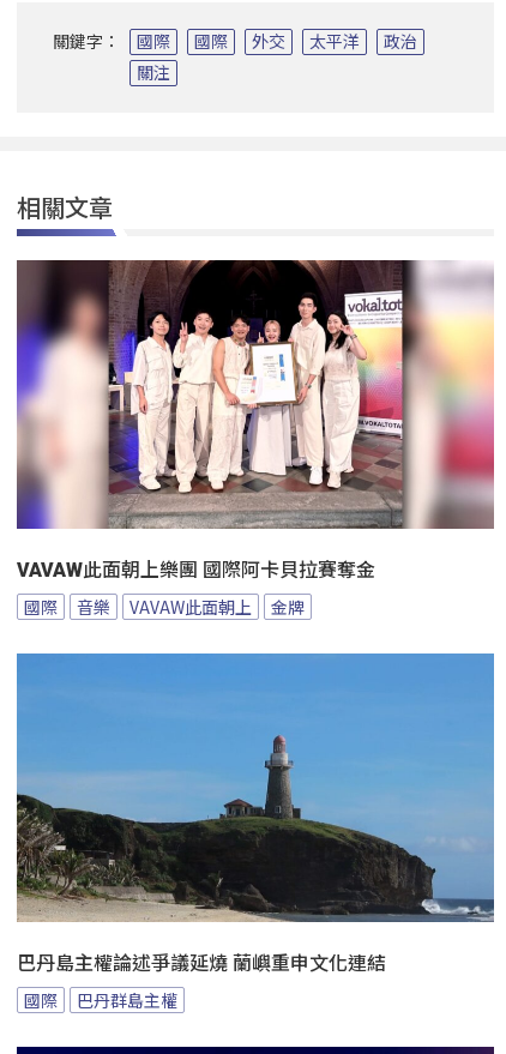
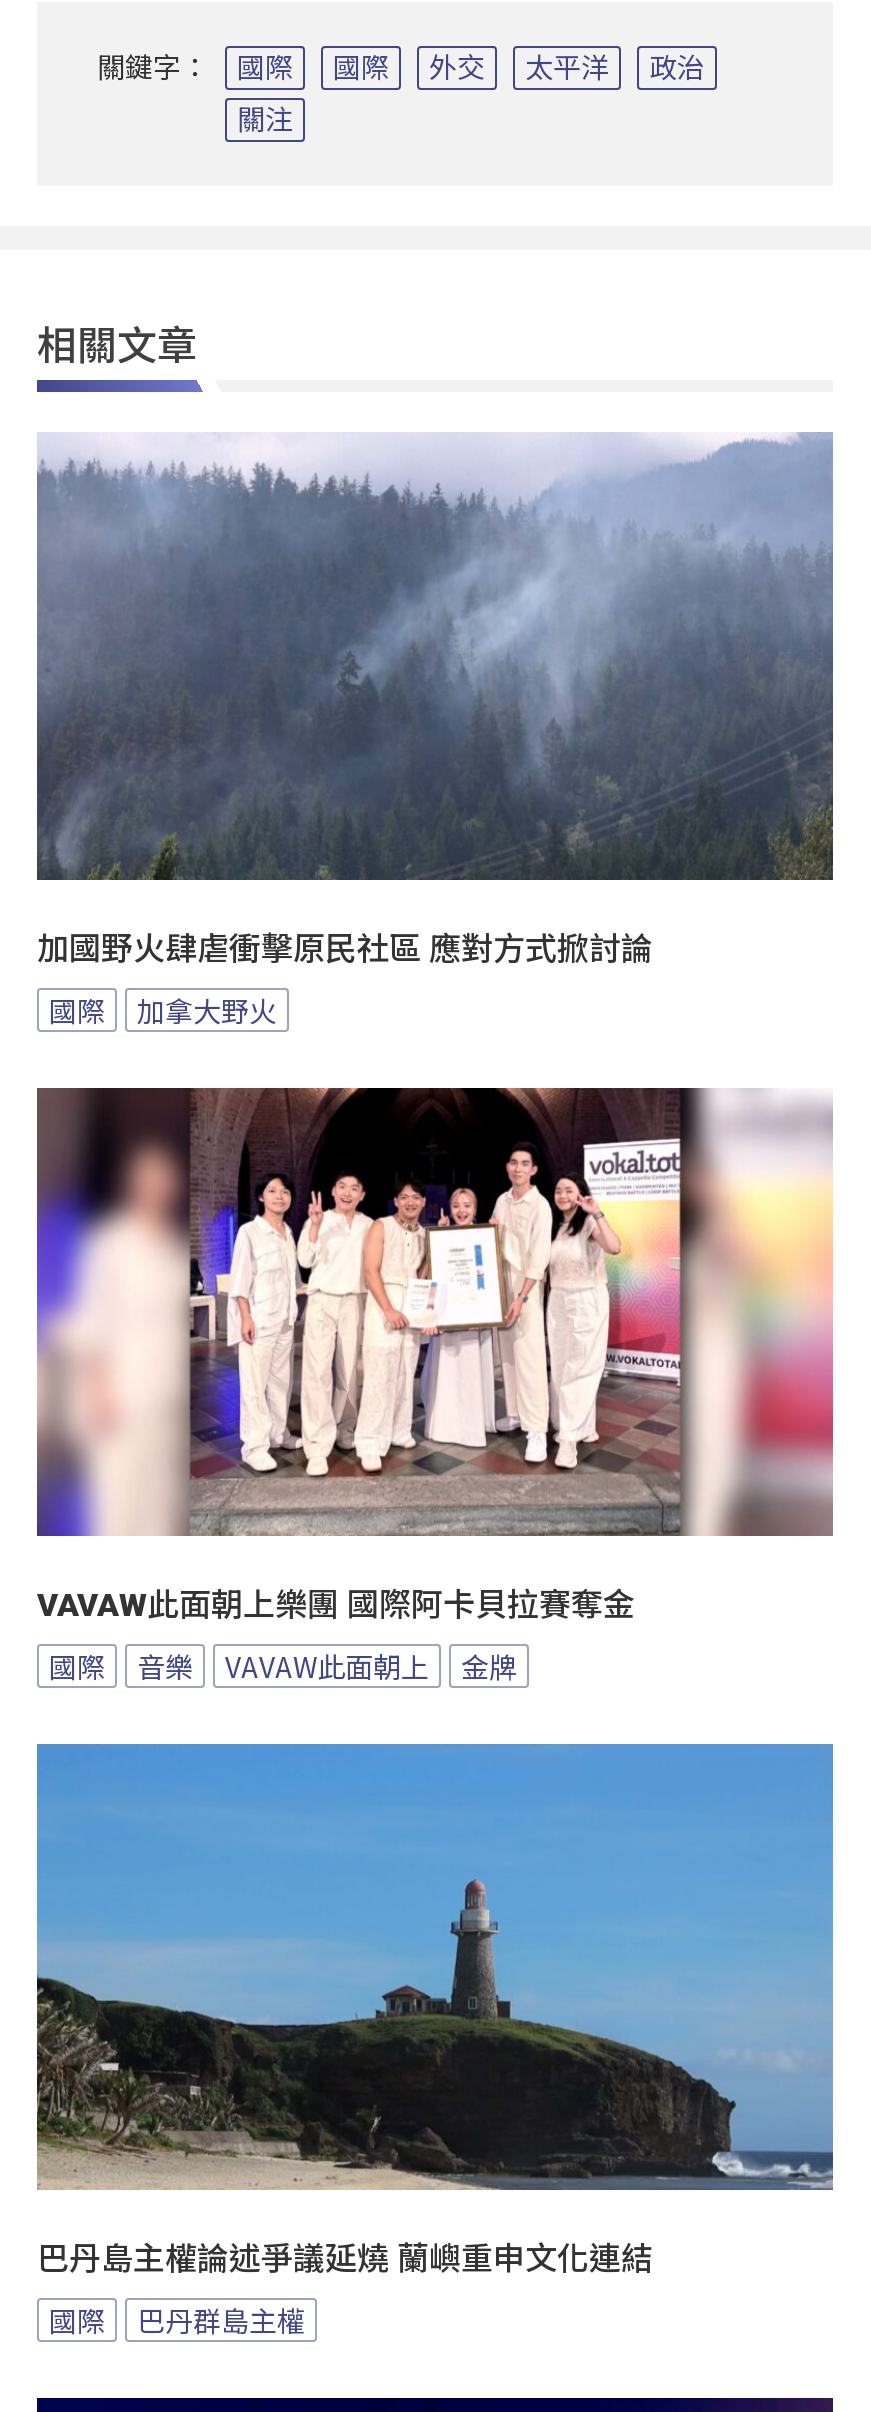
+ [image]
+ 加國野火肆虐衝擊原民社區 應對方式掀討論
+ 國際
+ 加拿大野火
